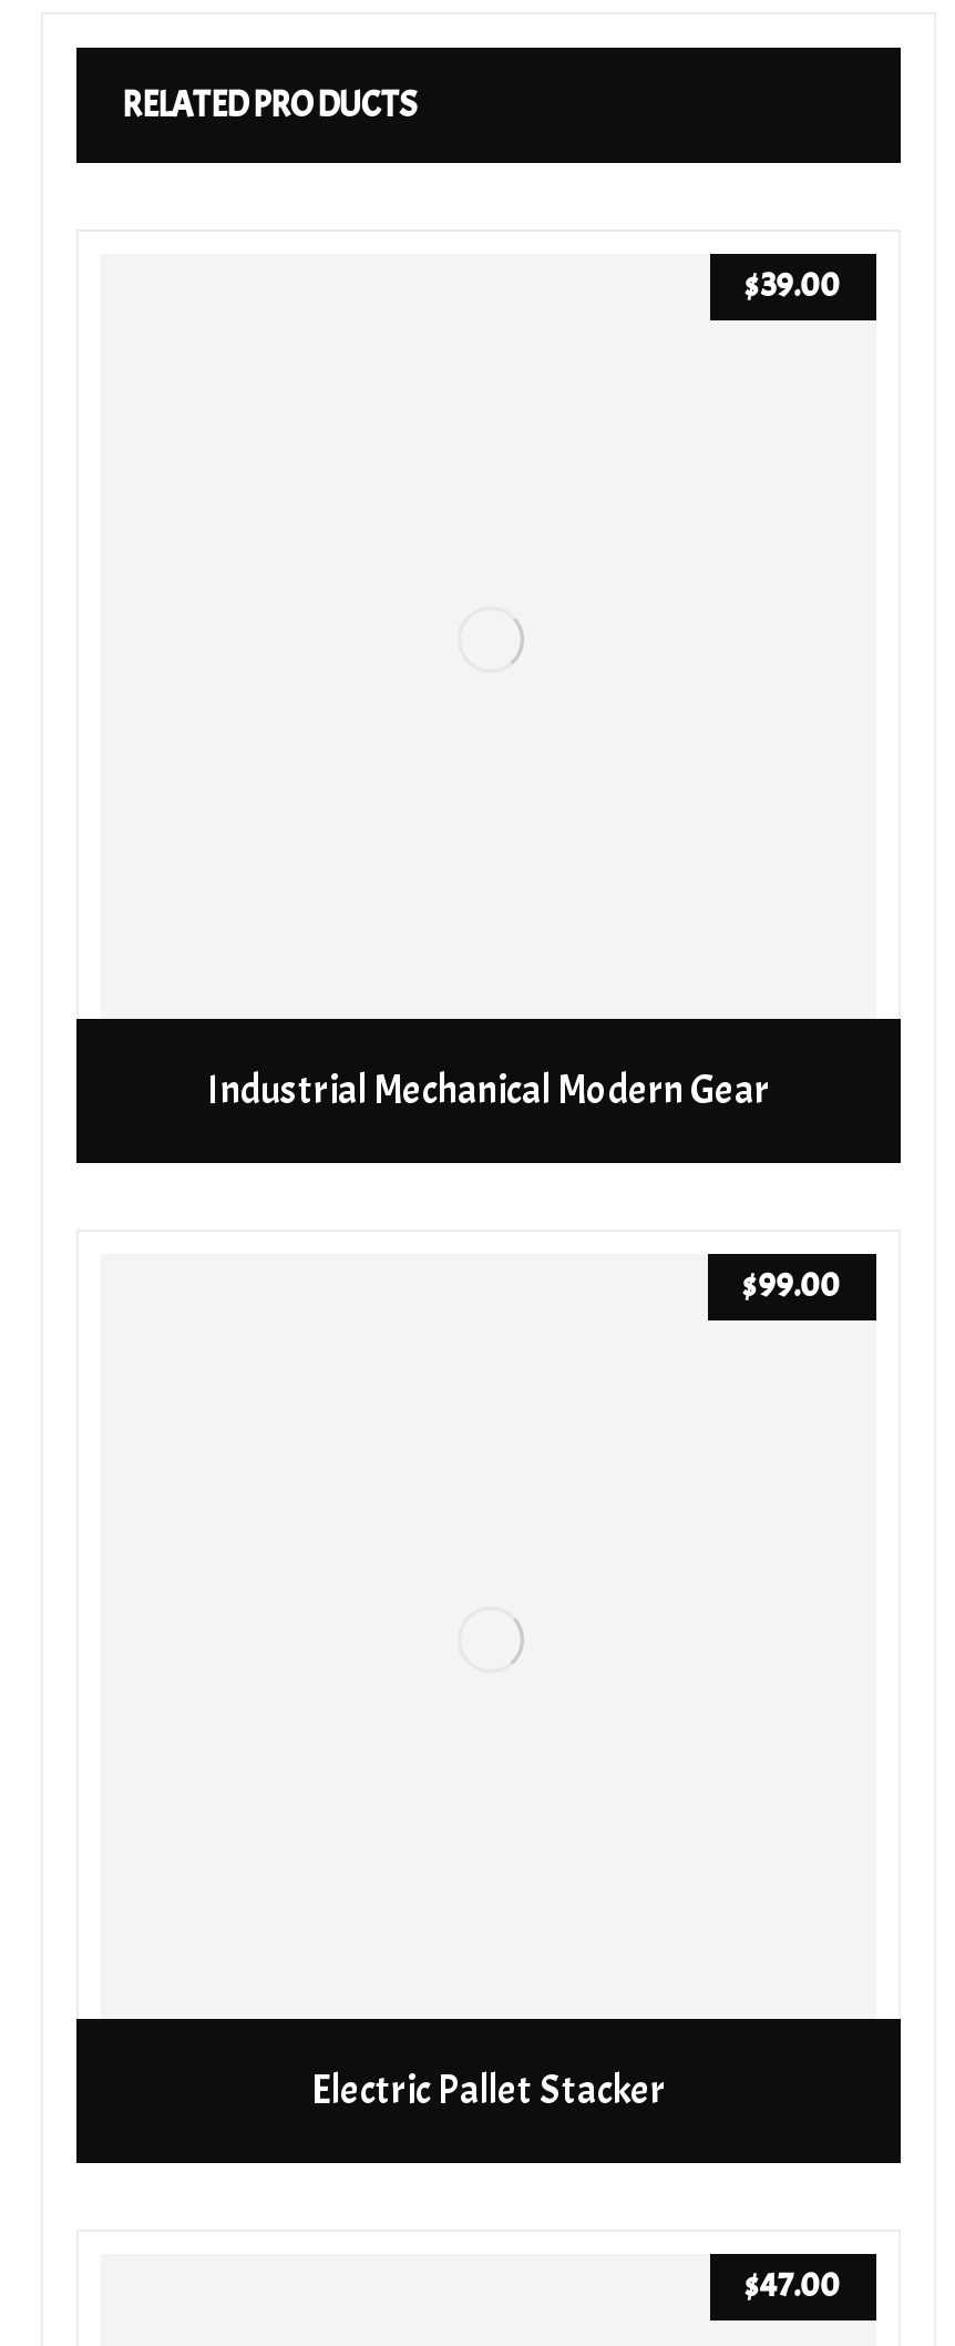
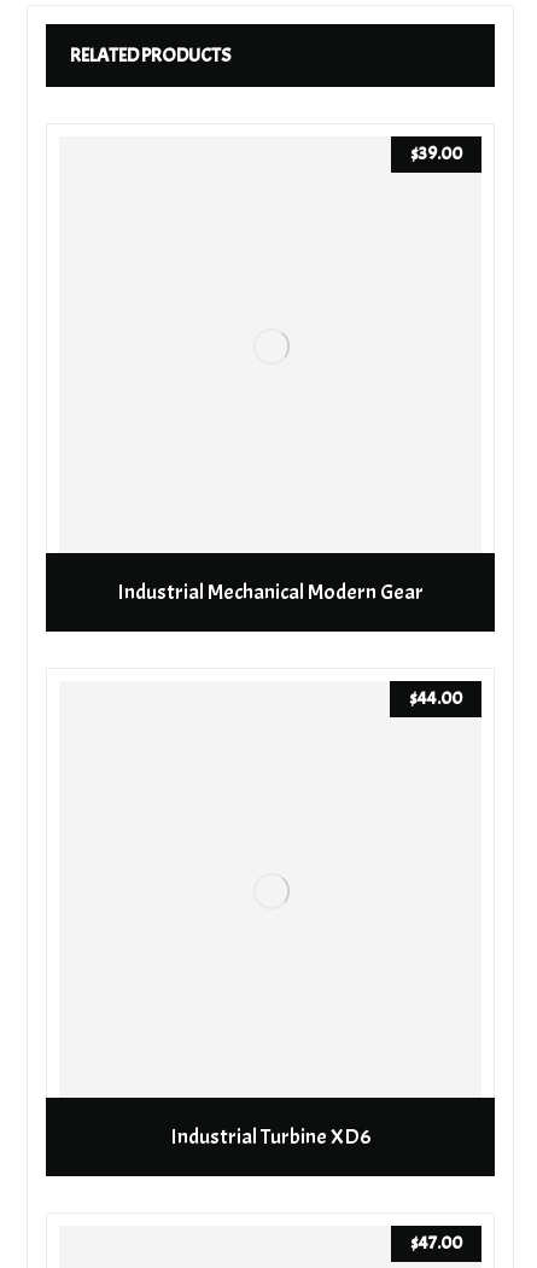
- $99.00
+ $44.00

- Electric Pallet Stacker
+ Industrial Turbine XD6
